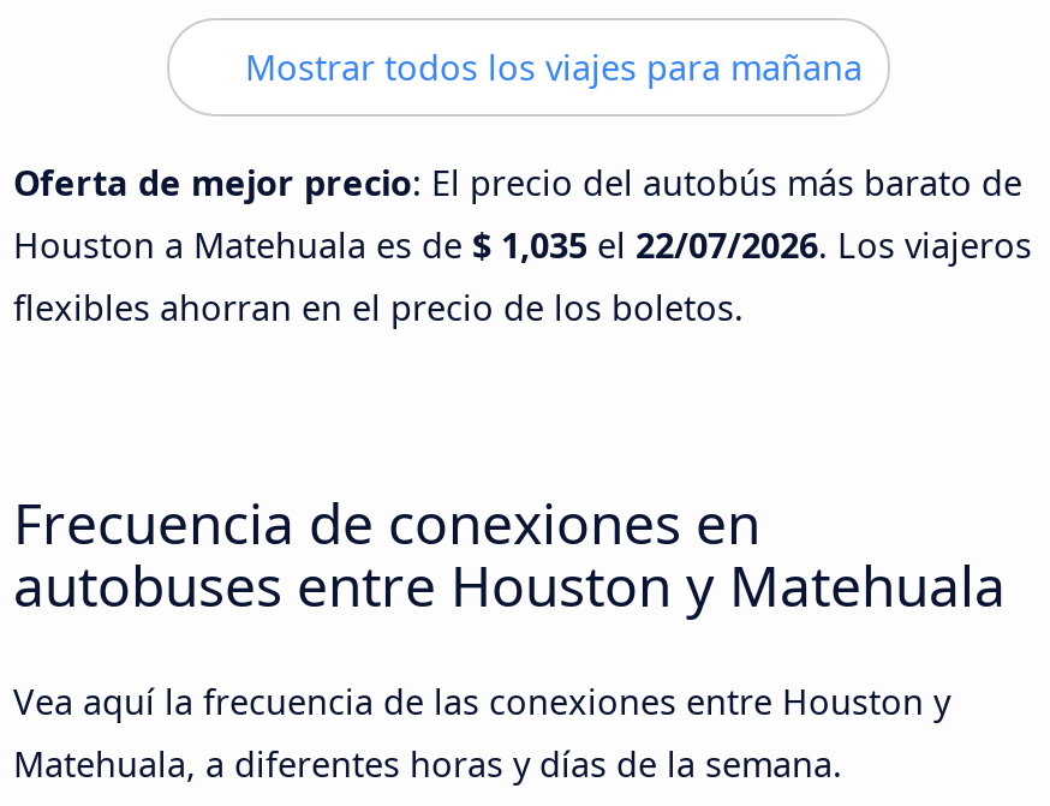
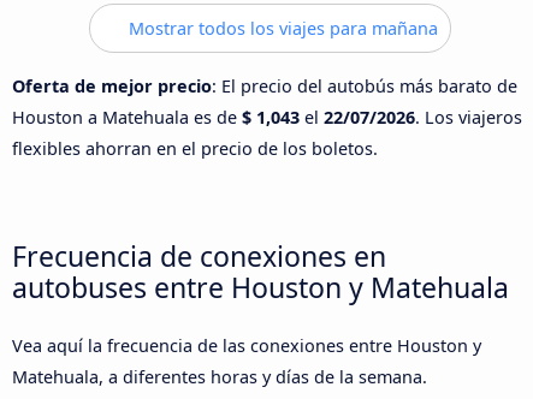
- Houston a Matehuala es de $ 1,035 el 22/07/2026. Los viajeros
+ Houston a Matehuala es de $ 1,043 el 22/07/2026. Los viajeros
